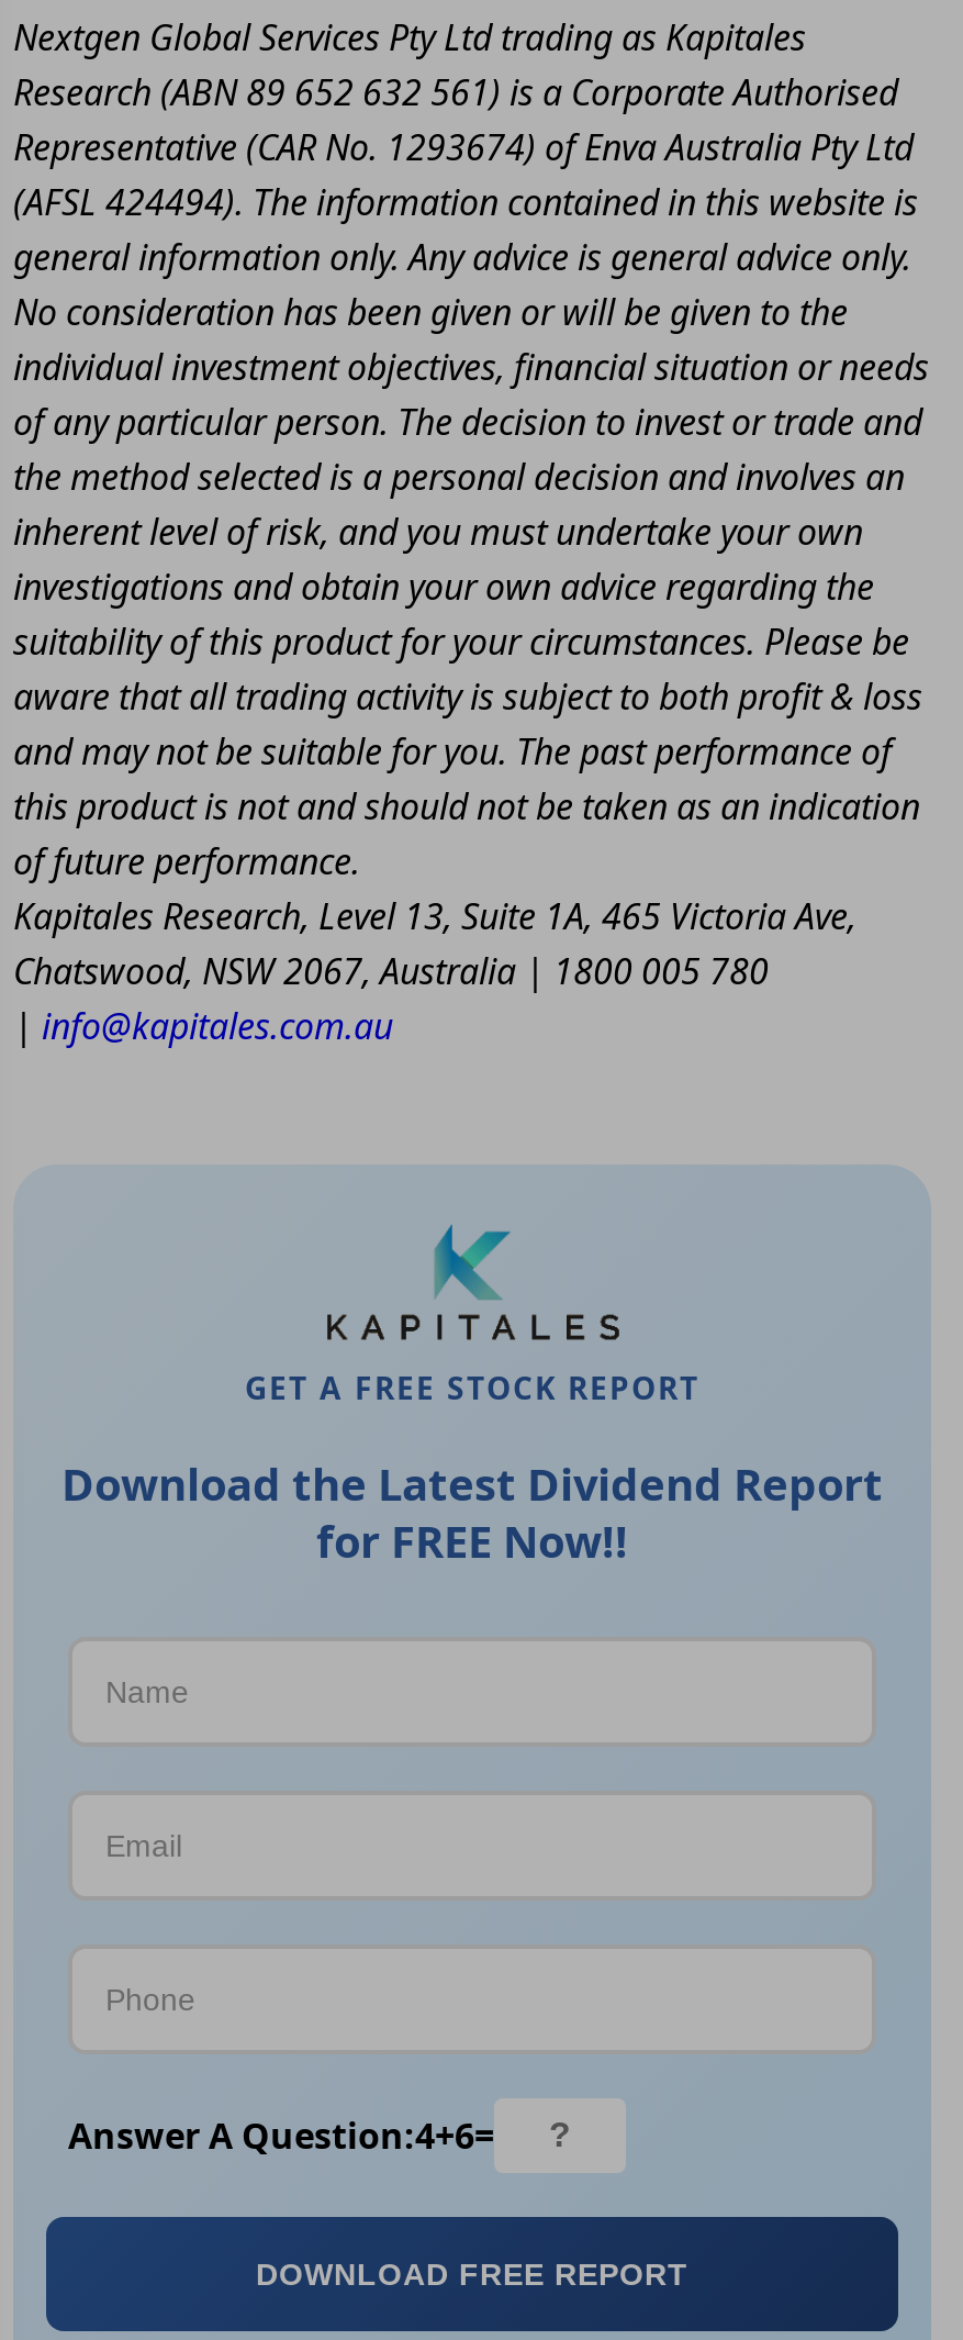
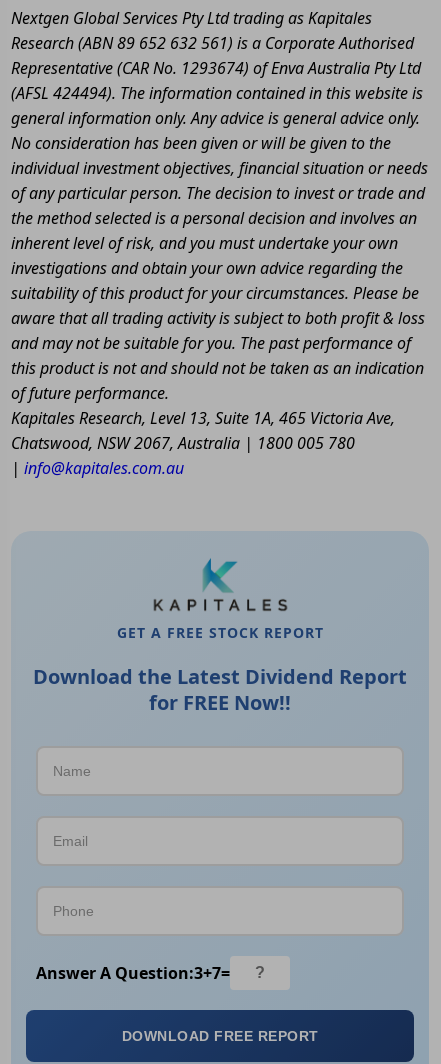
- Answer A Question:4+6=
+ Answer A Question:3+7=
